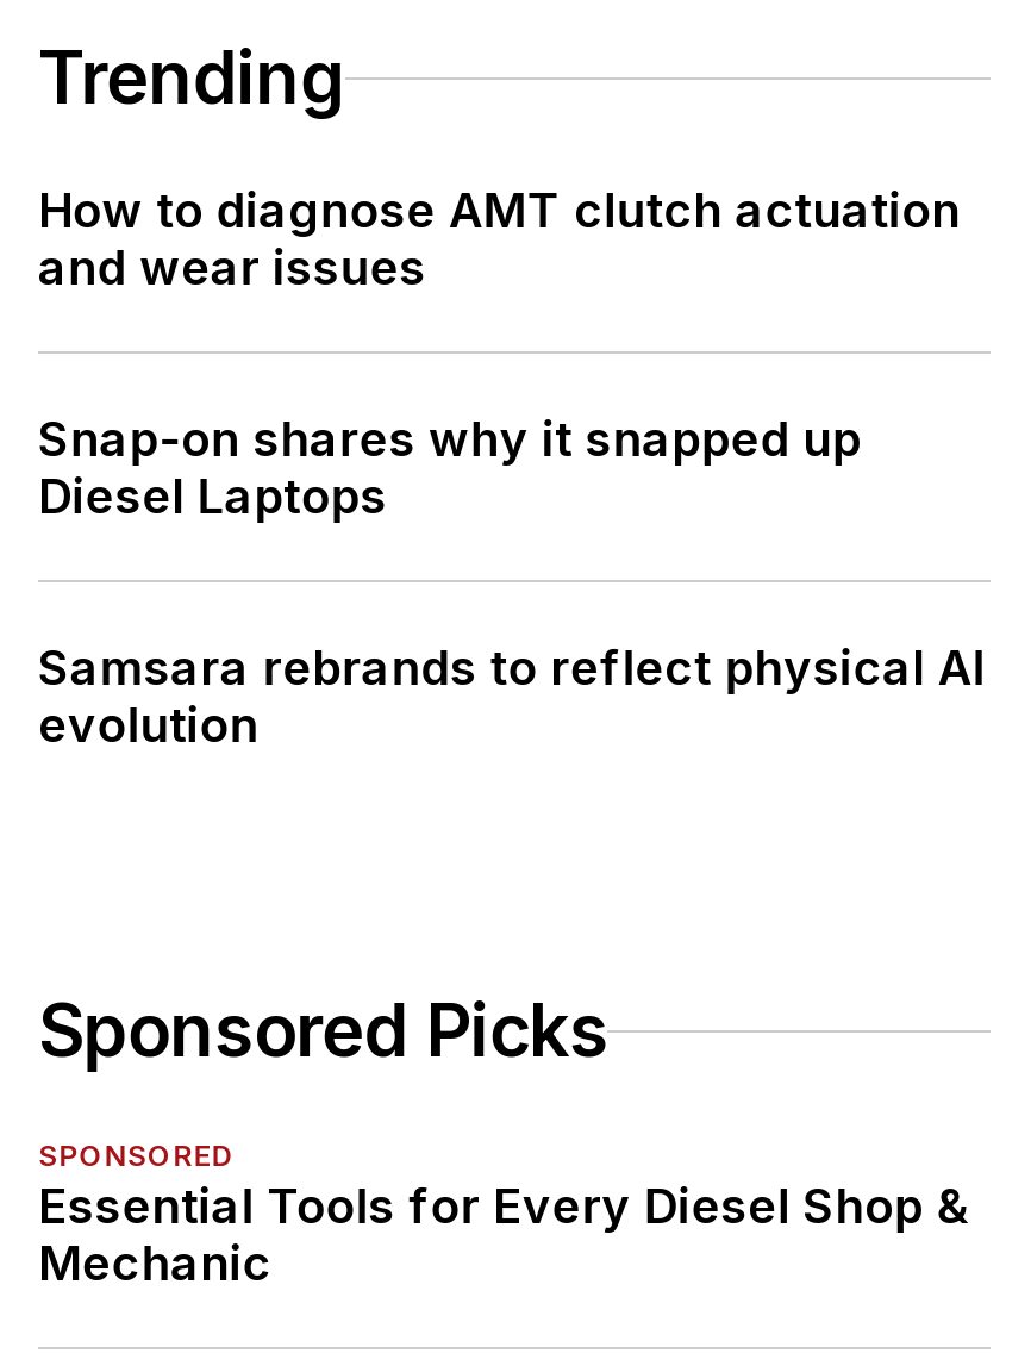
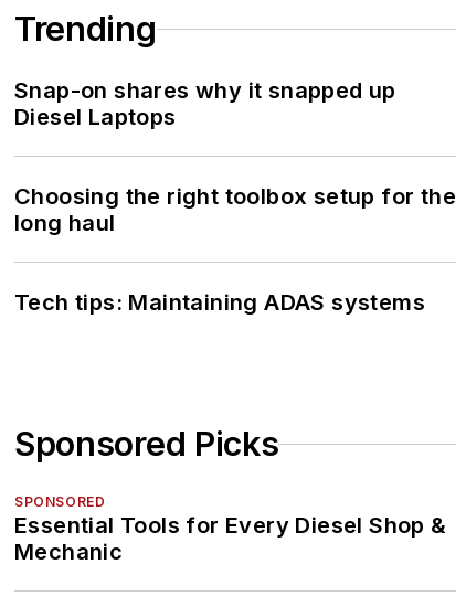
- How to diagnose AMT clutch actuation
- and wear issues

moved up: Snap-on shares why it snapped up | Diesel Laptops

- Samsara rebrands to reflect physical AI
- evolution
+ Choosing the right toolbox setup for the
+ long haul
+ Tech tips: Maintaining ADAS systems
